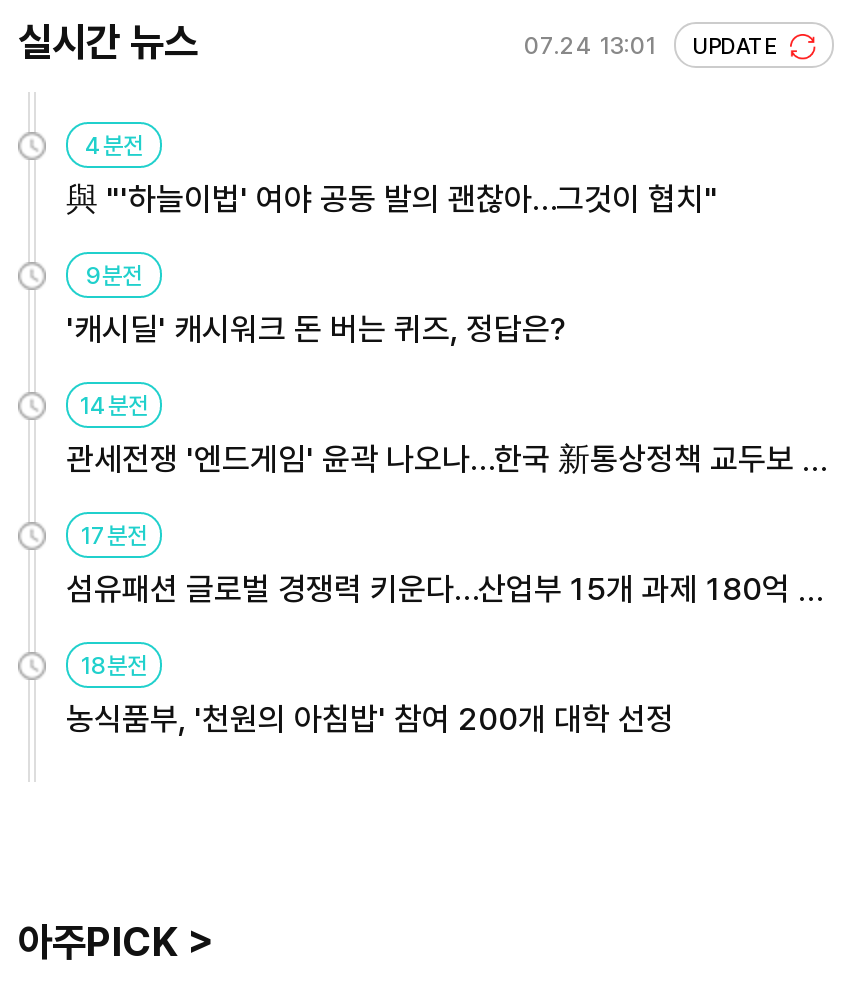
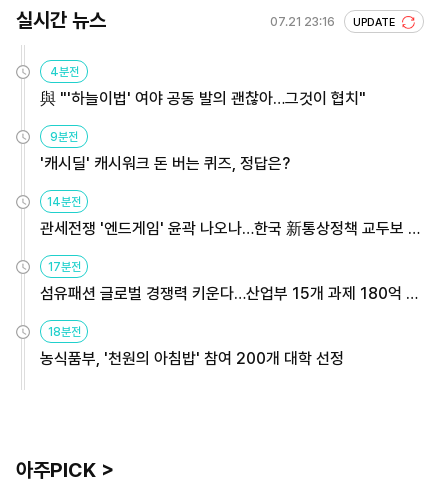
- 07.24 13:01 UPDATE
+ 07.21 23:16 UPDATE
